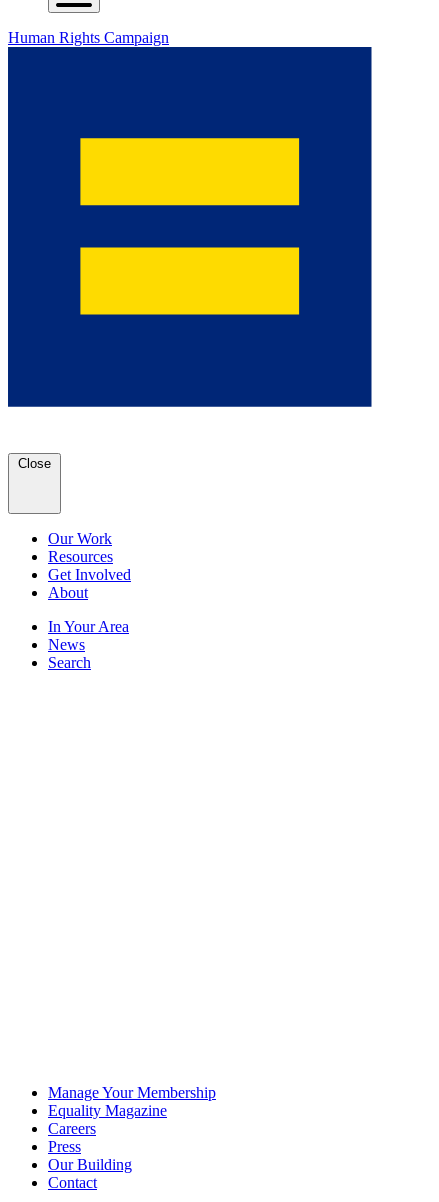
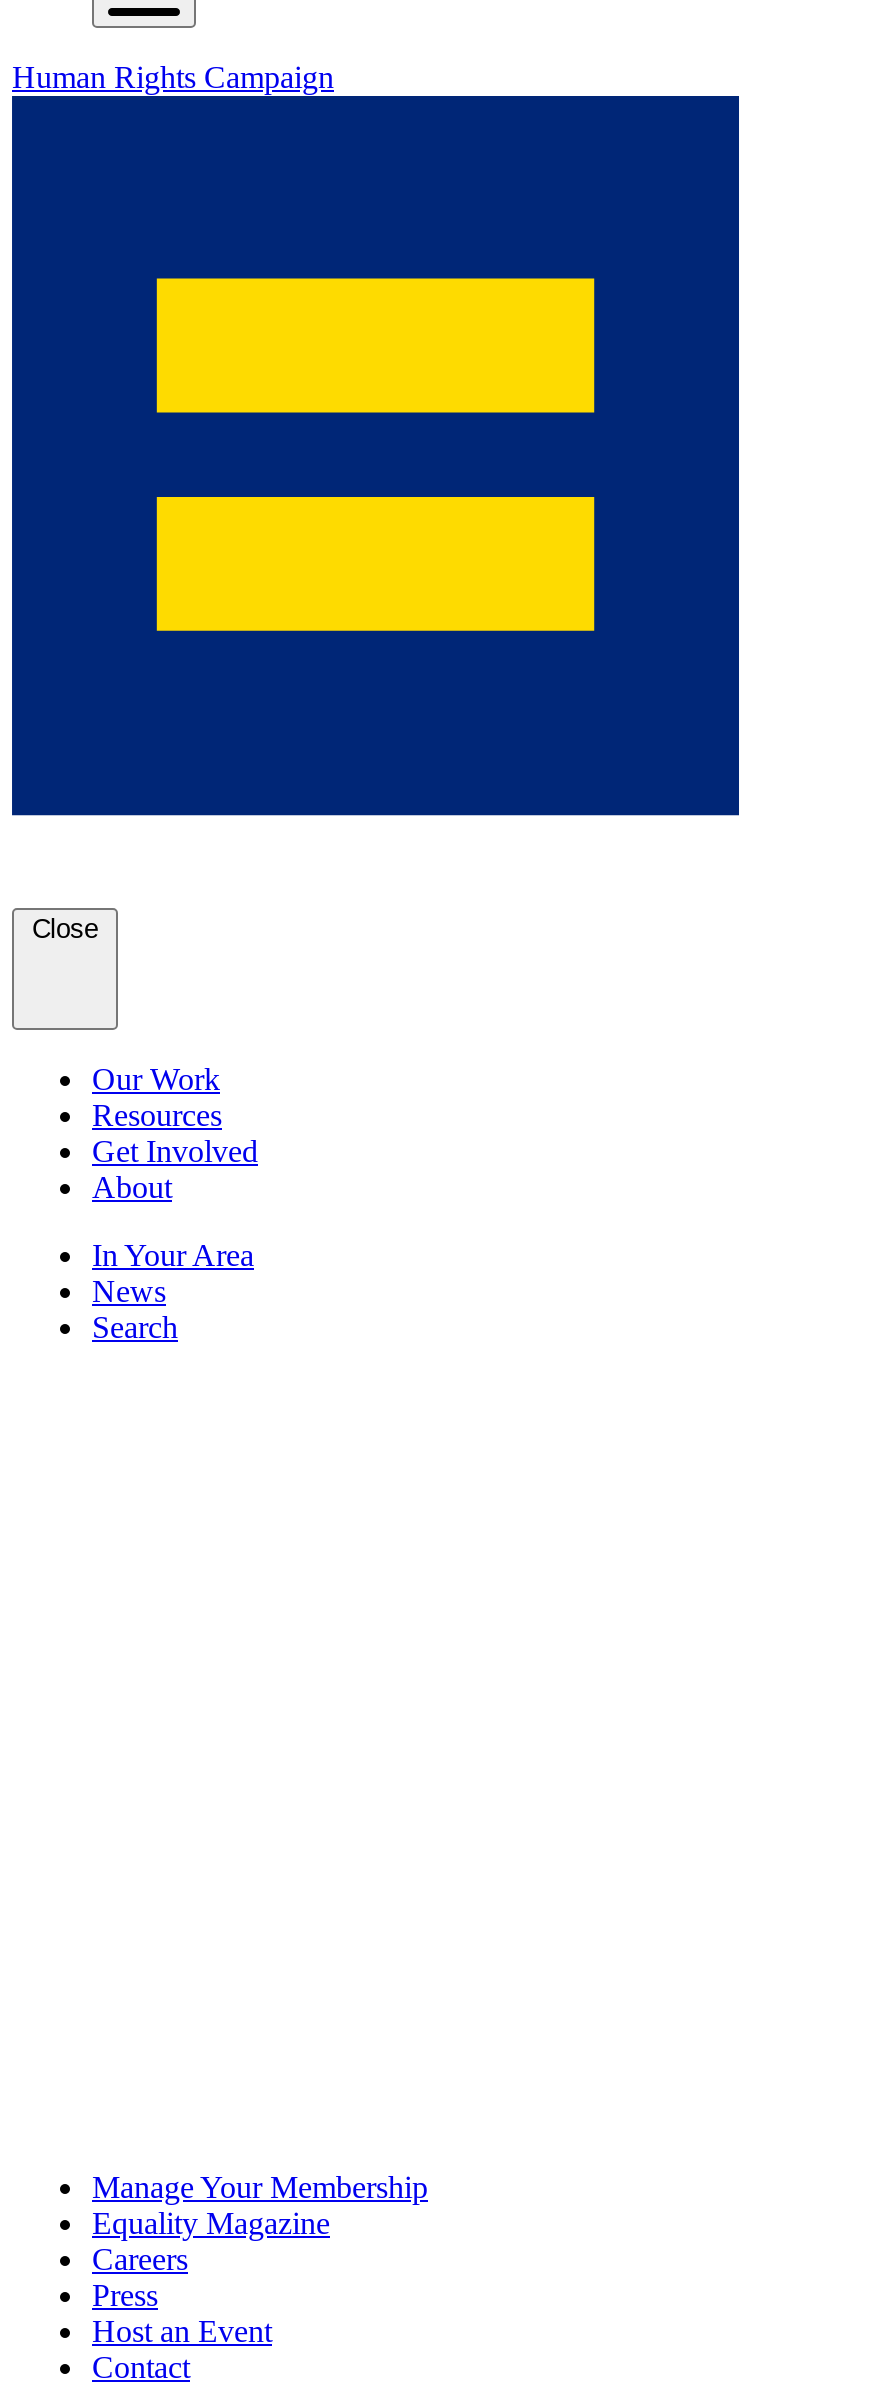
- Our Building
+ Host an Event
